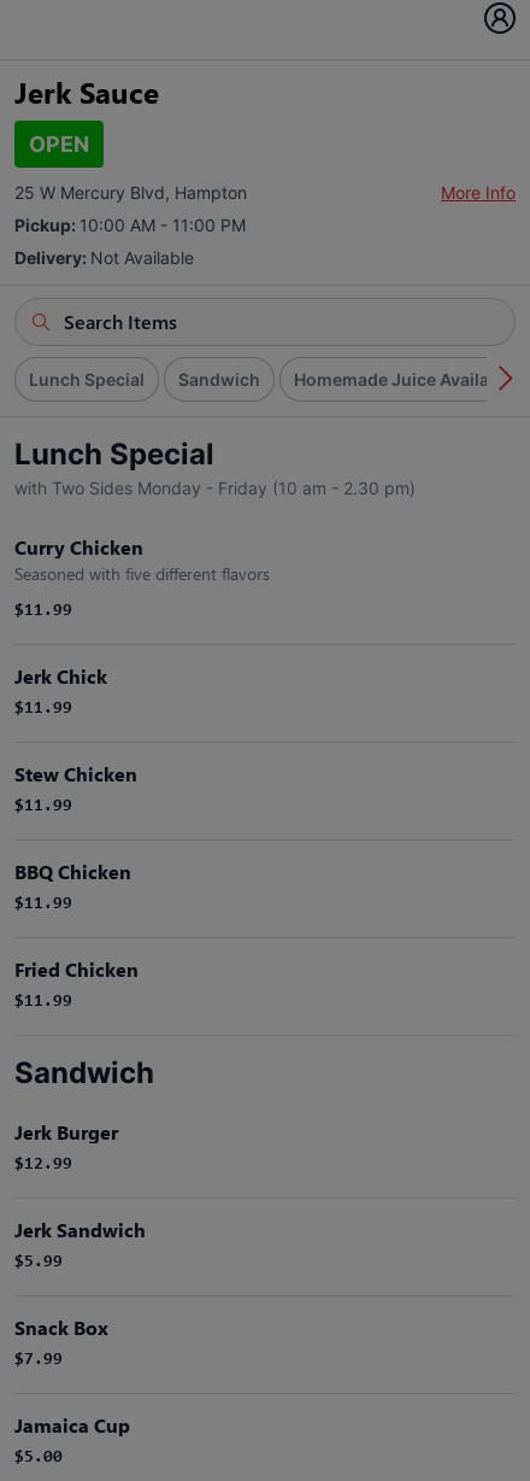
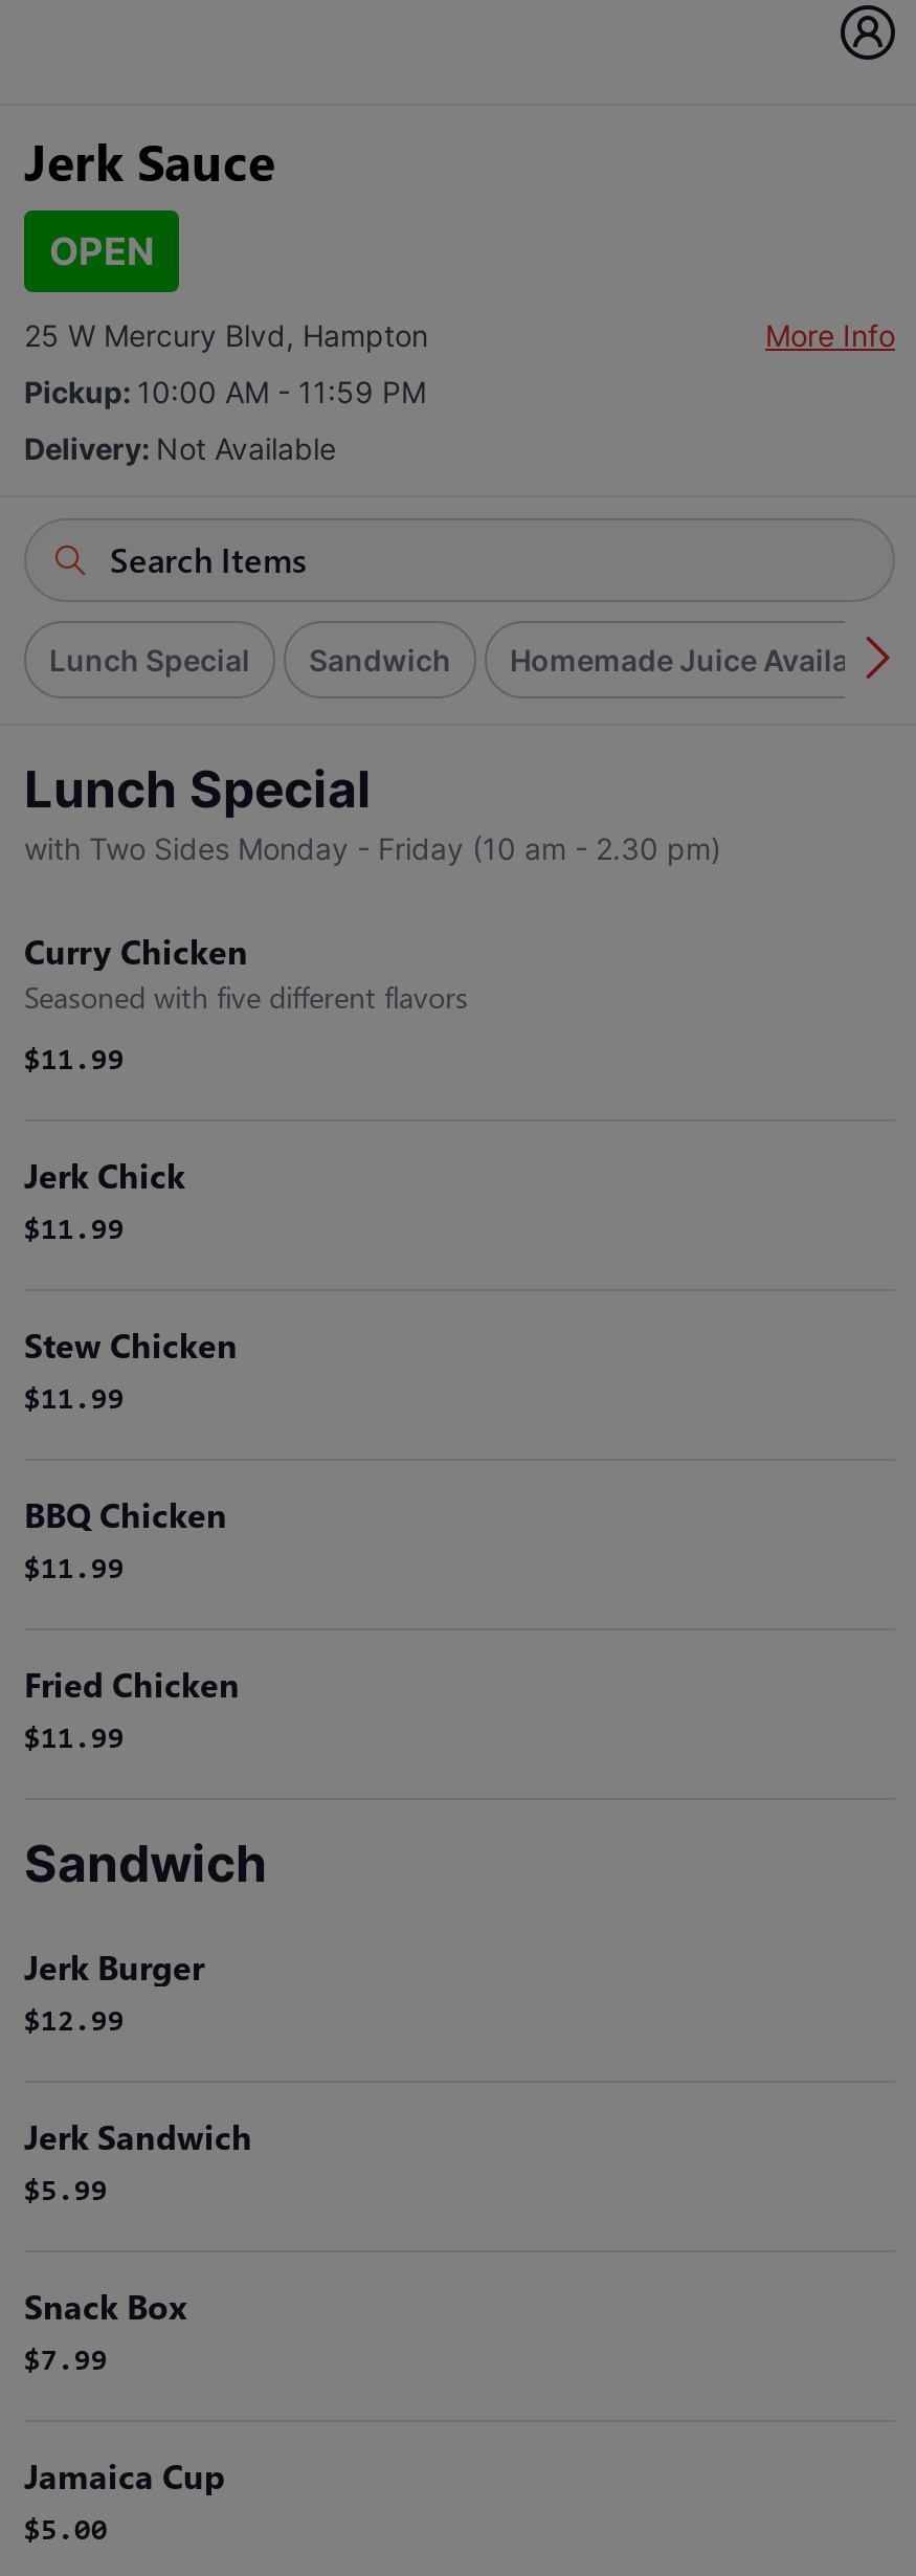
- Pickup: 10:00 AM - 11:00 PM
+ Pickup: 10:00 AM - 11:59 PM
